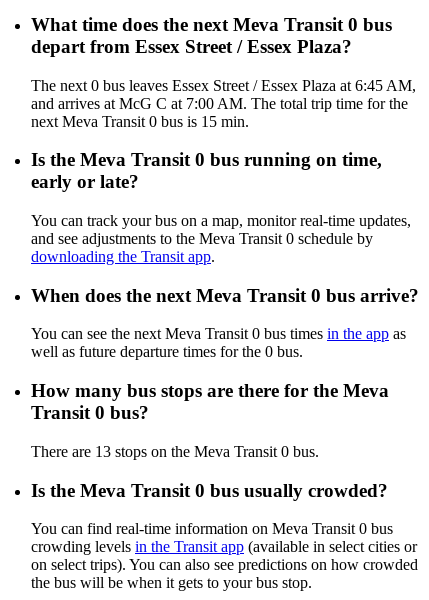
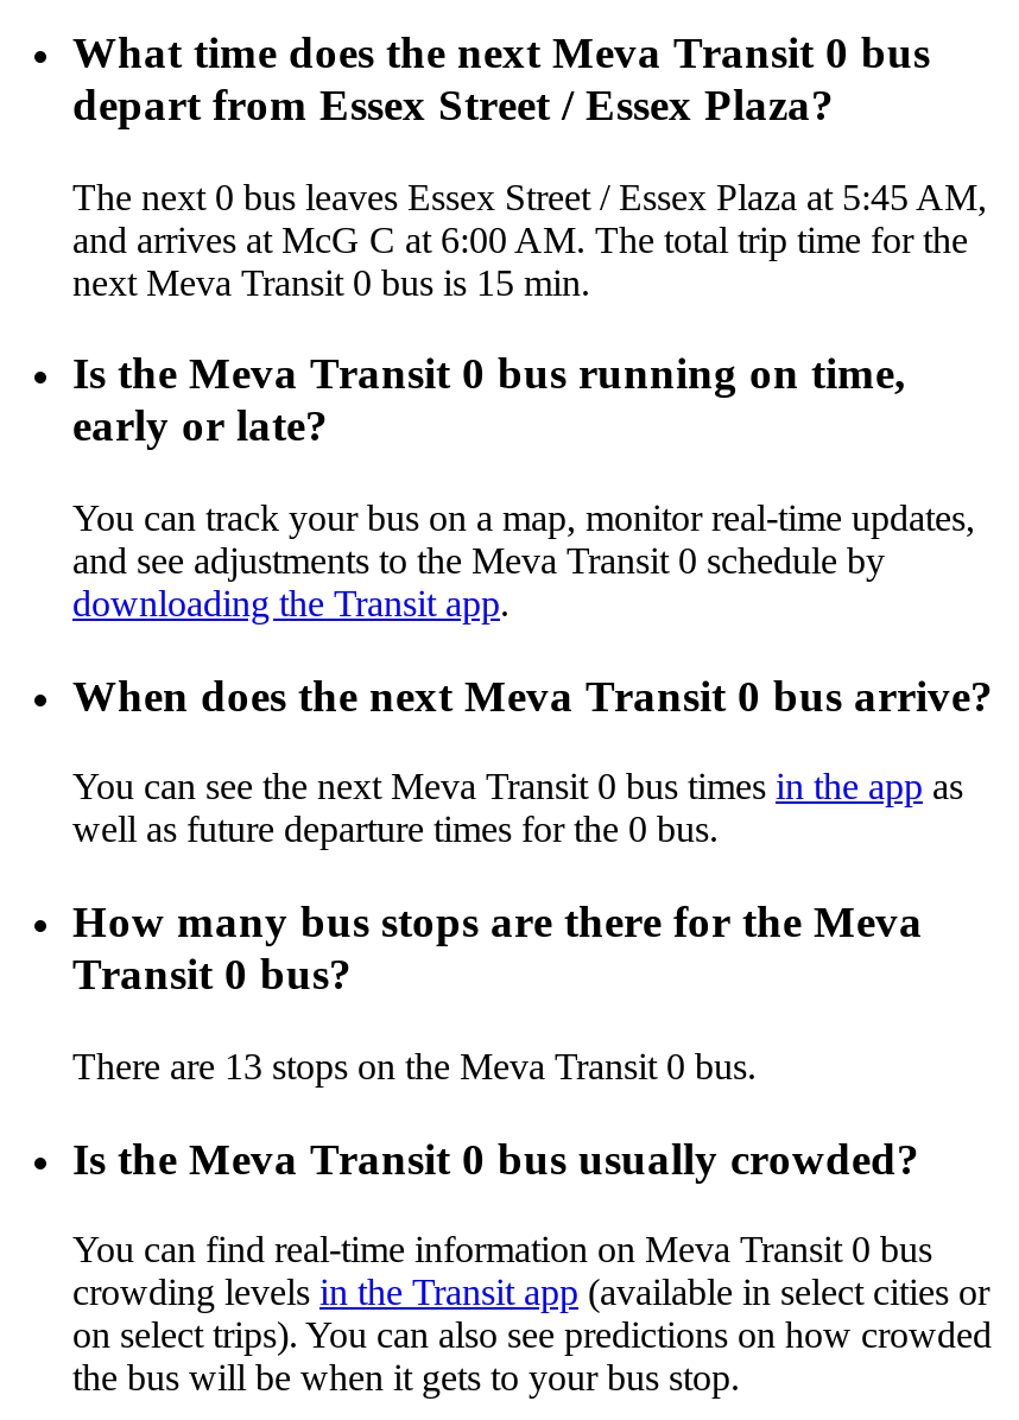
- The next 0 bus leaves Essex Street / Essex Plaza at 6:45 AM,
+ The next 0 bus leaves Essex Street / Essex Plaza at 5:45 AM,

- and arrives at McG C at 7:00 AM. The total trip time for the
+ and arrives at McG C at 6:00 AM. The total trip time for the
